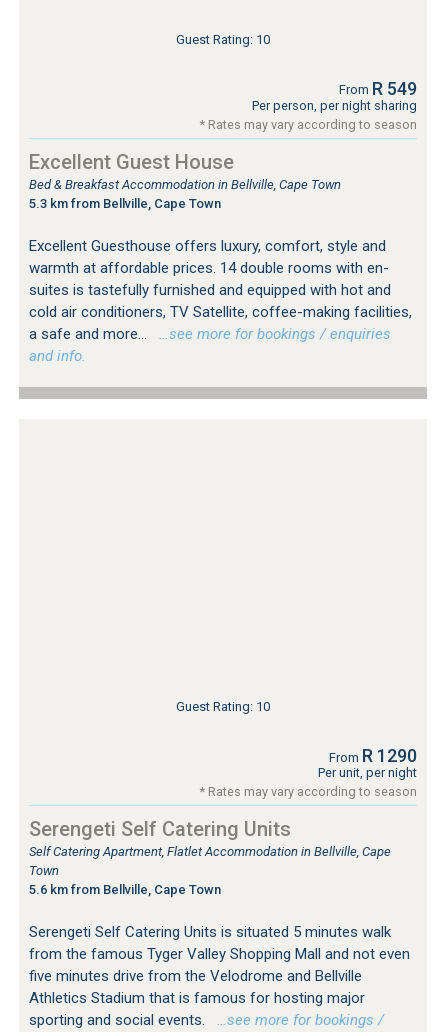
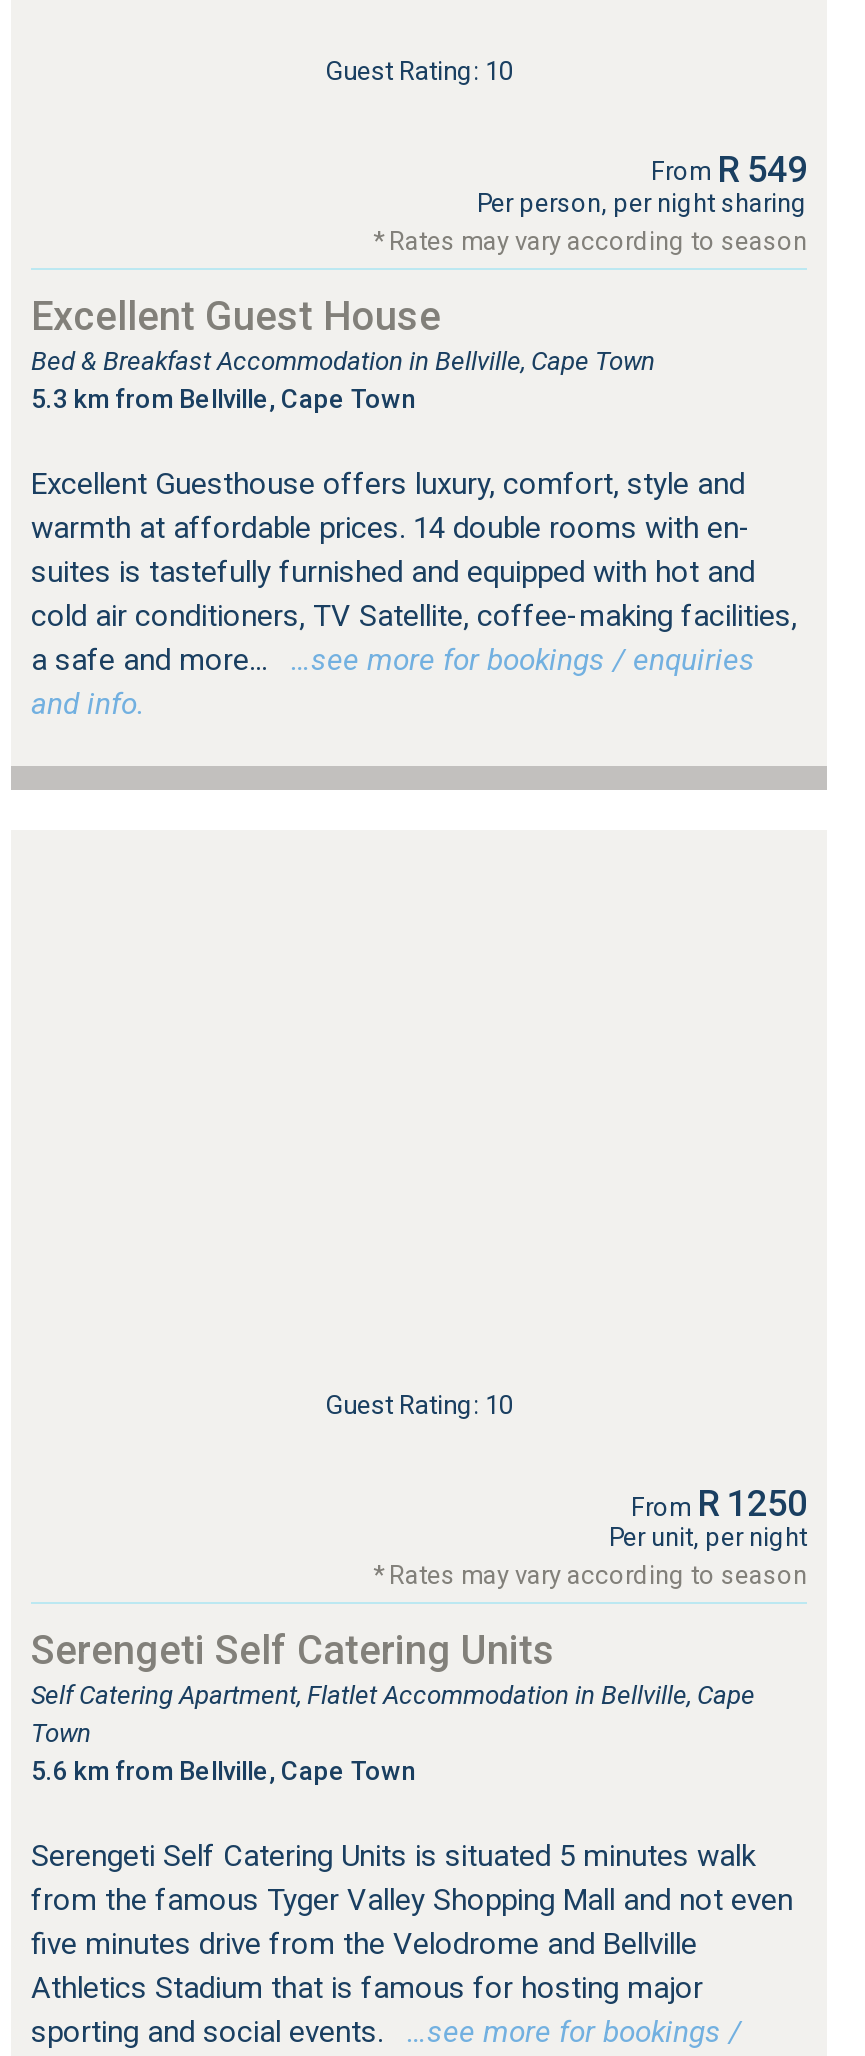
- From R 1290
+ From R 1250
